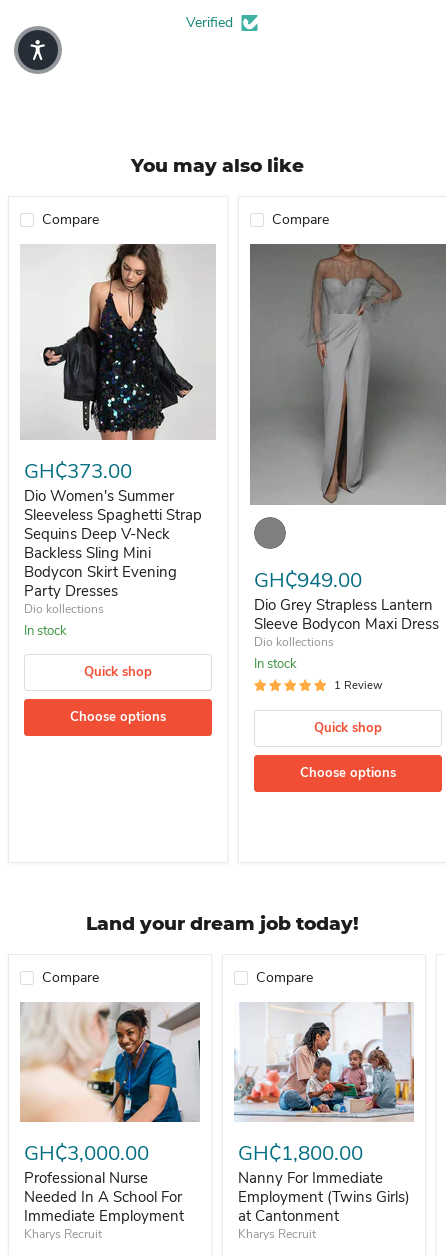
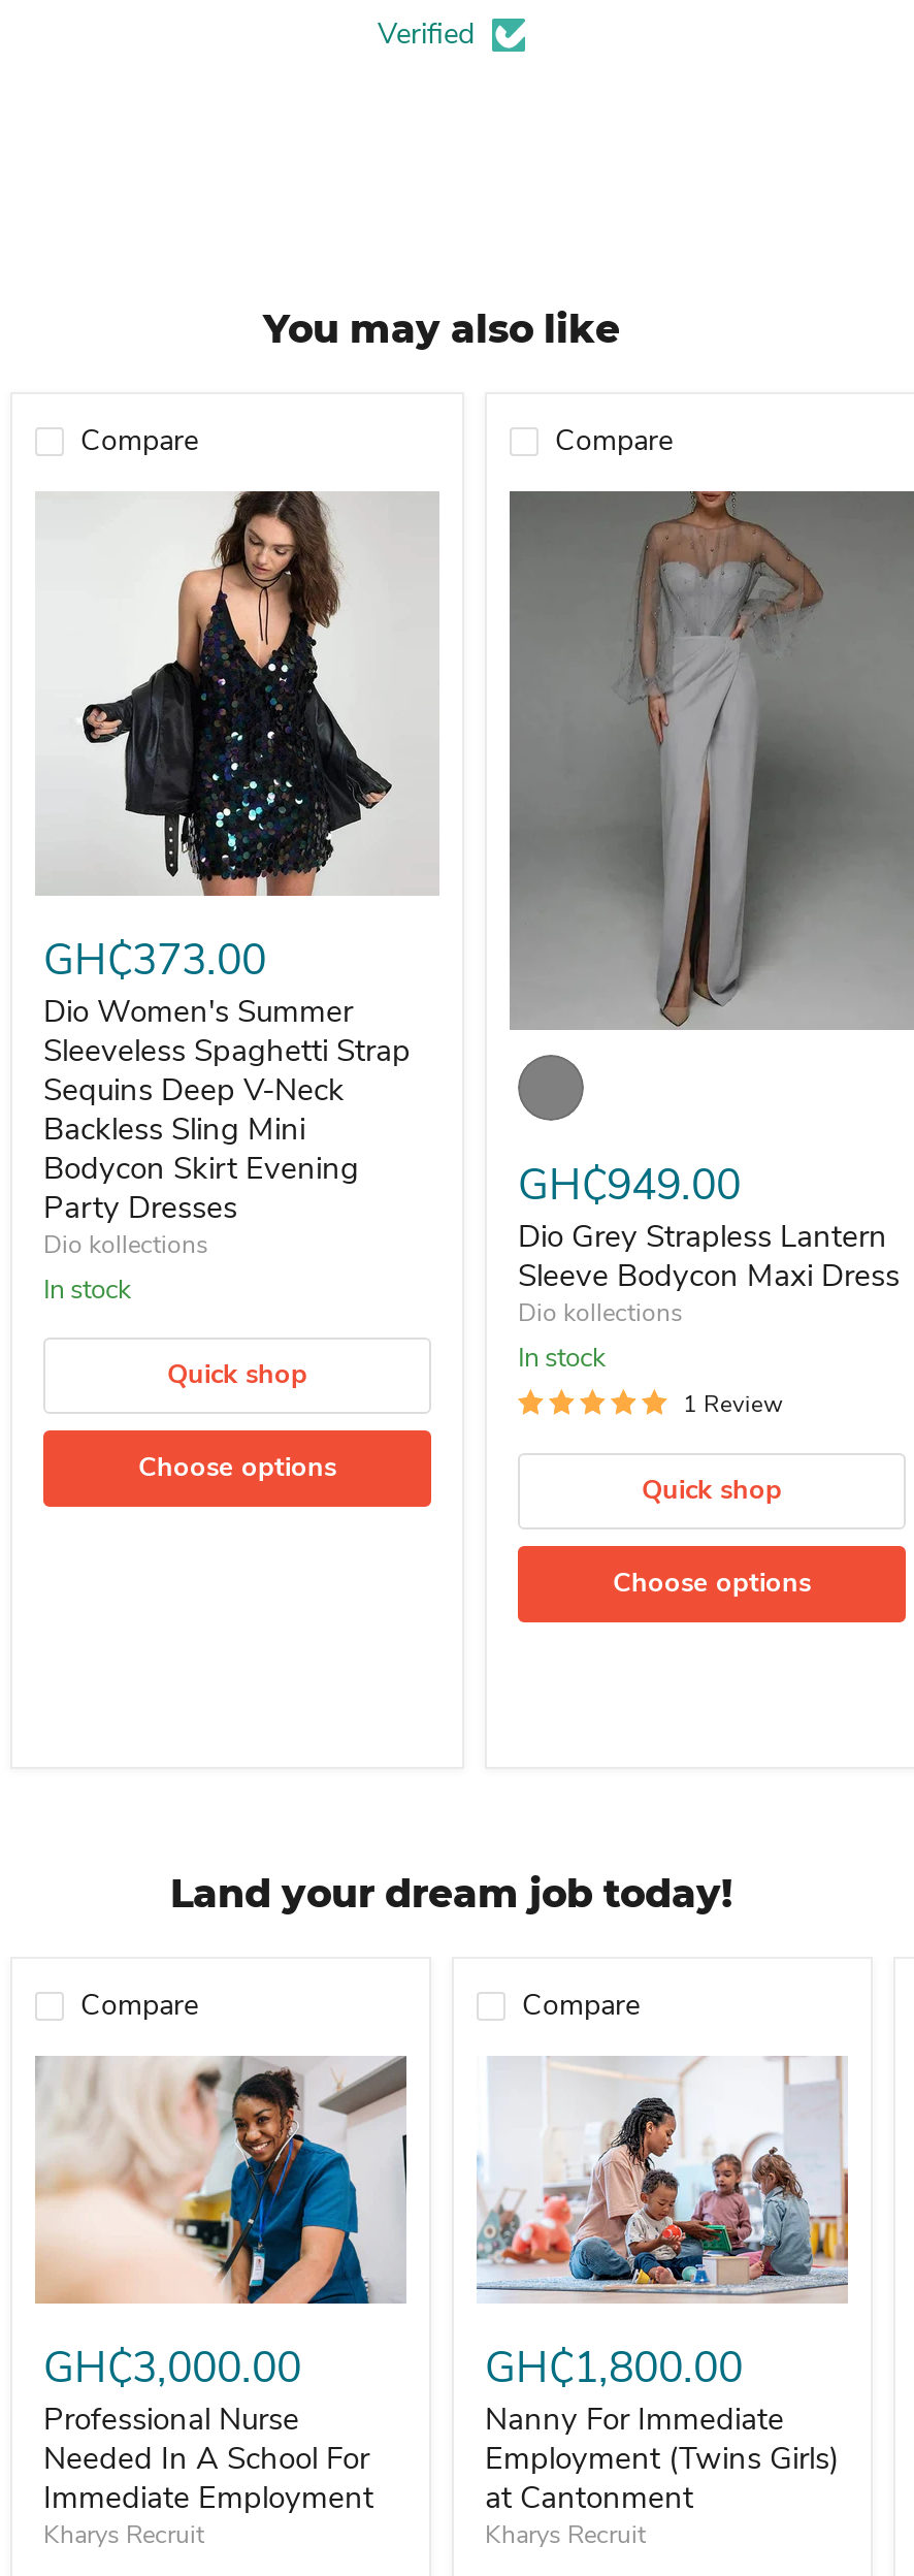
- [image]
